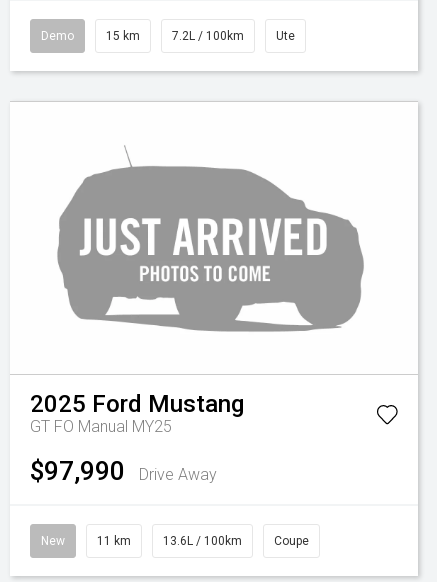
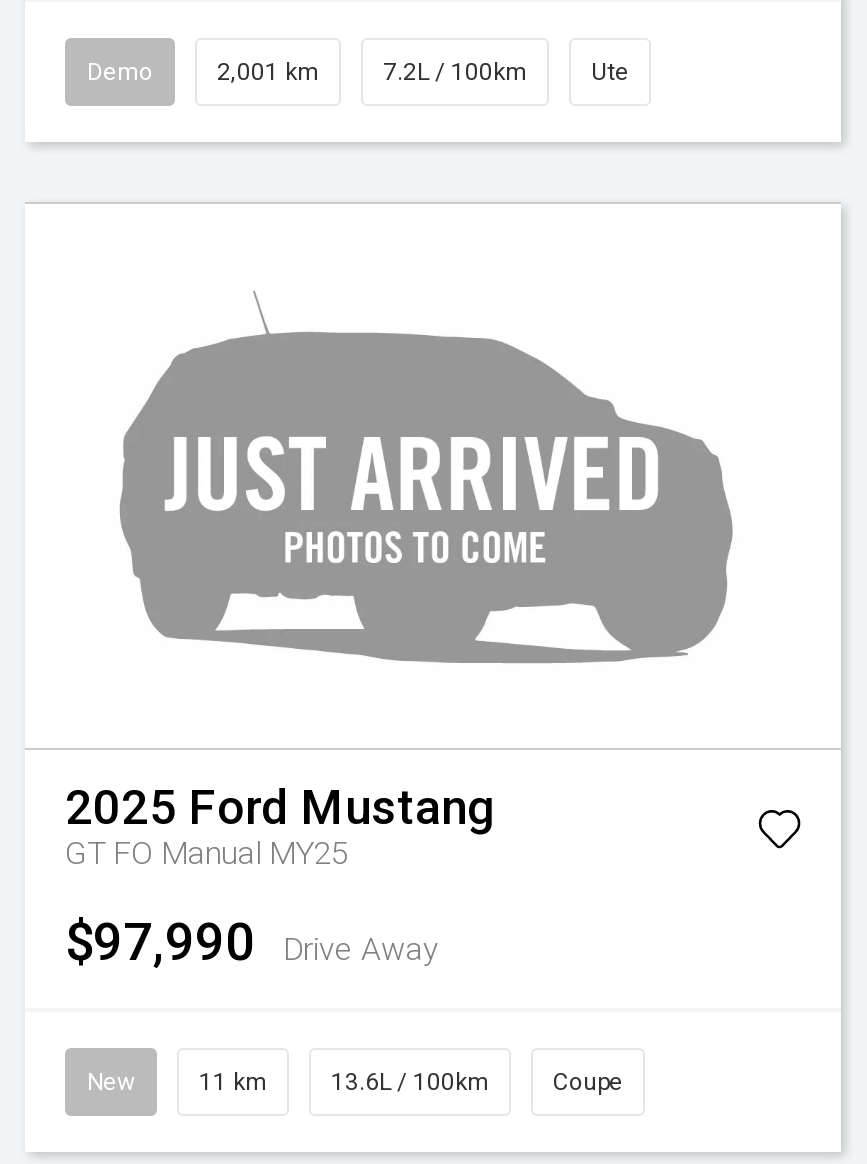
- 15 km
+ 2,001 km
